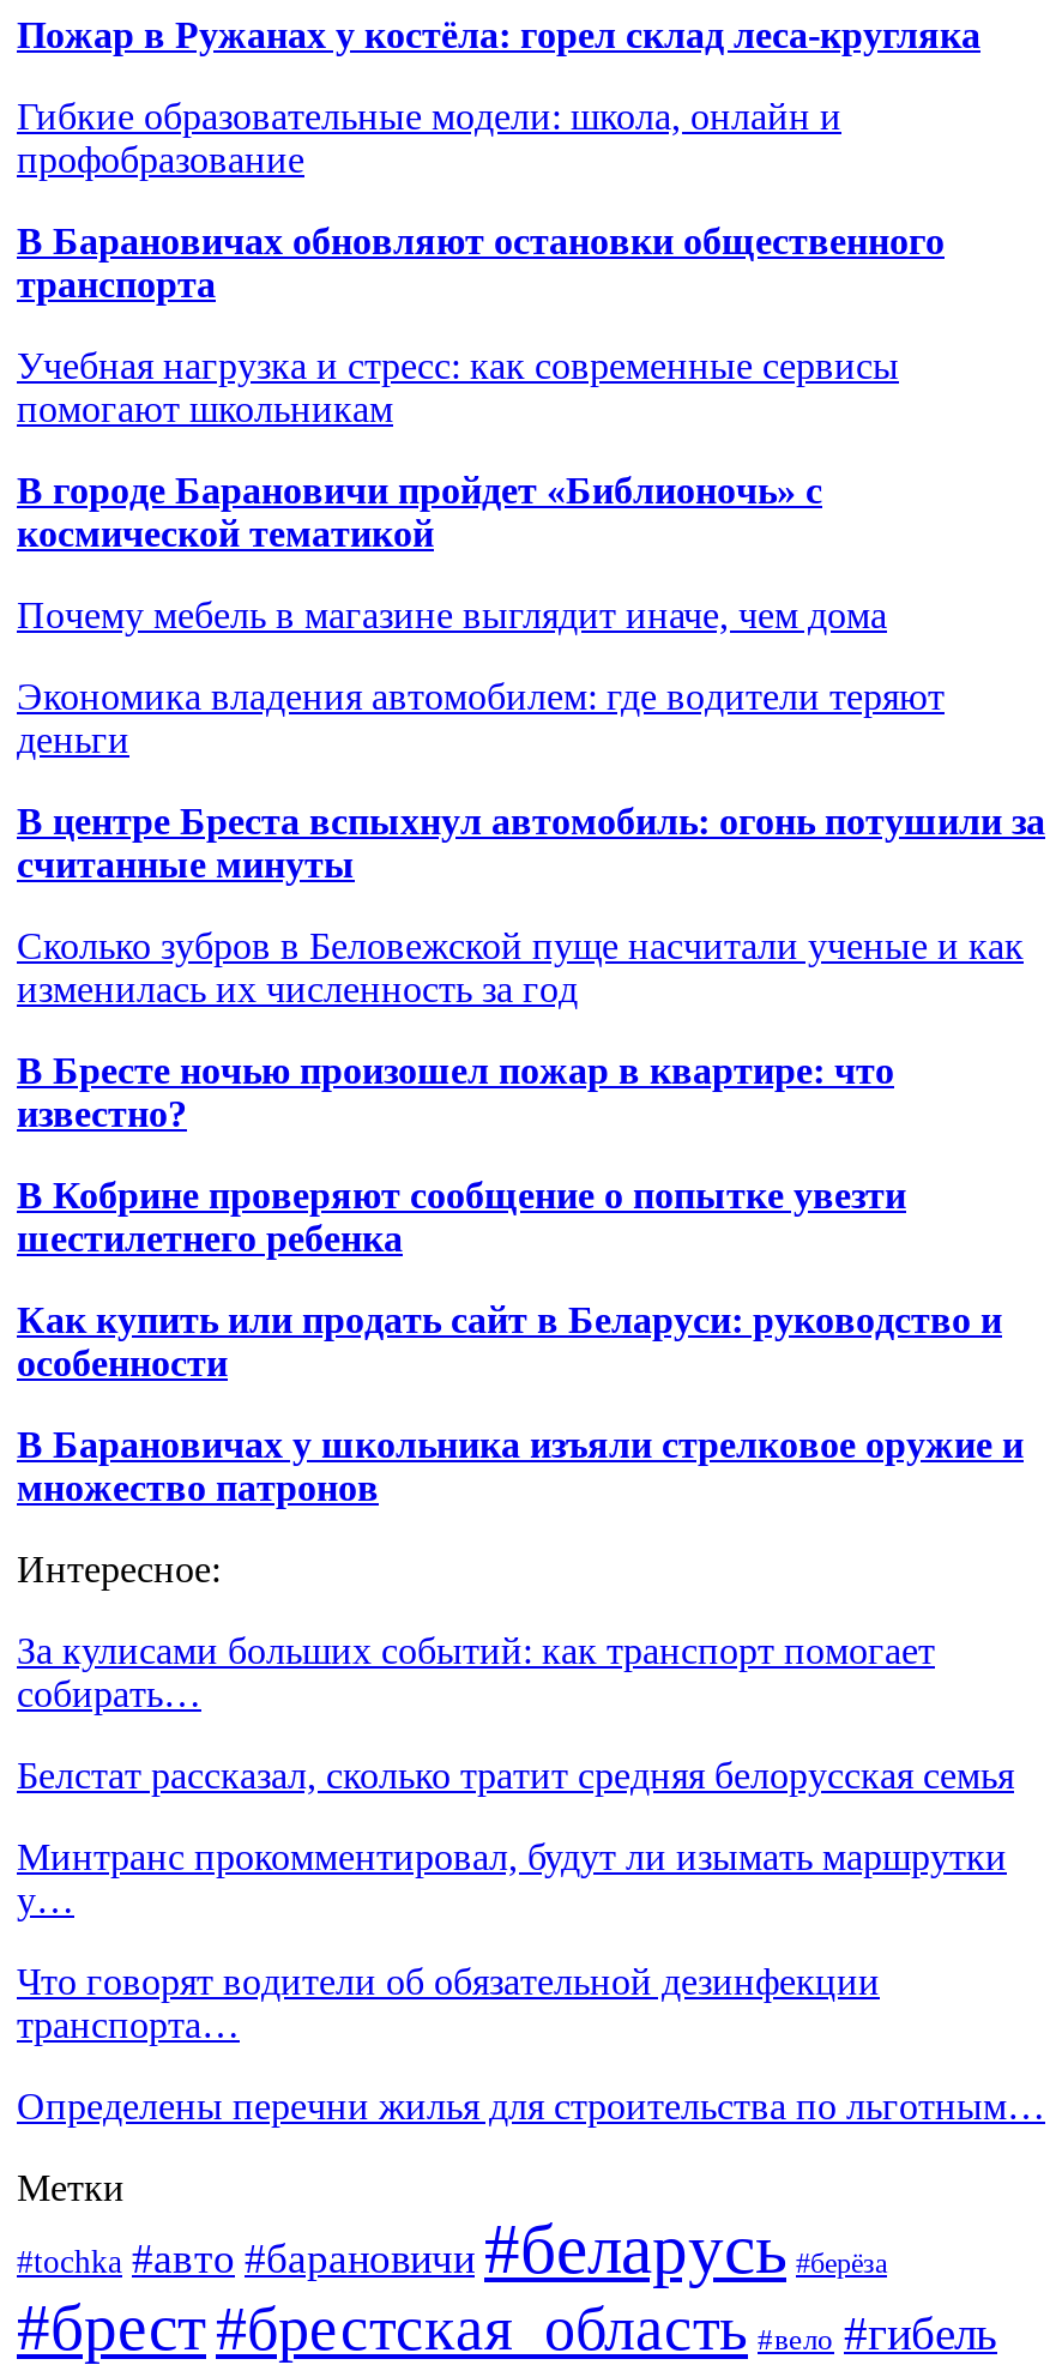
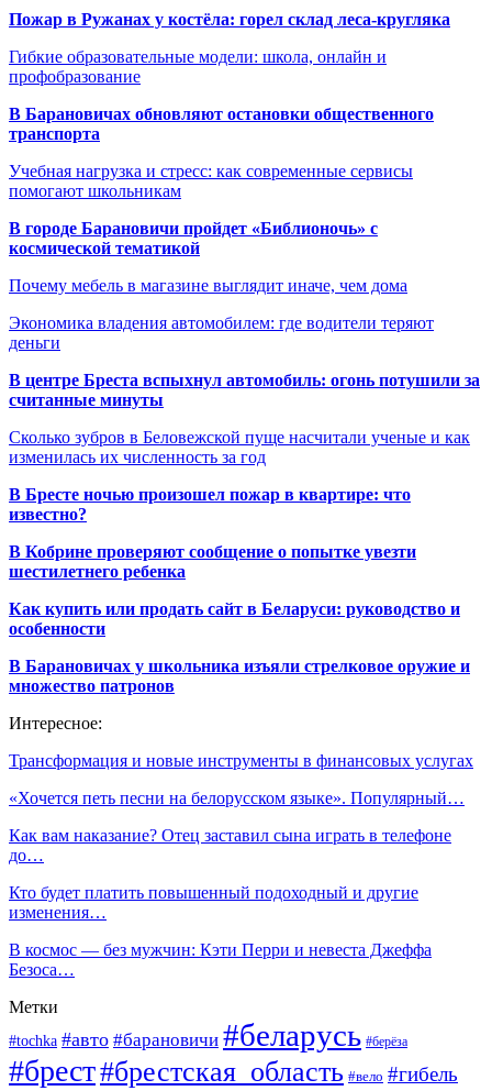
- За кулисами больших событий: как транспорт помогает
- собирать…
+ Трансформация и новые инструменты в финансовых услугах

- Белстат рассказал, сколько тратит средняя белорусская семья
+ «Хочется петь песни на белорусском языке». Популярный…

- Минтранс прокомментировал, будут ли изымать маршрутки
- у…
+ Как вам наказание? Отец заставил сына играть в телефоне
+ до…

- Что говорят водители об обязательной дезинфекции
- транспорта…
+ Кто будет платить повышенный подоходный и другие
+ изменения…

- Определены перечни жилья для строительства по льготным…
+ В космос — без мужчин: Кэти Перри и невеста Джеффа
+ Безоса…
